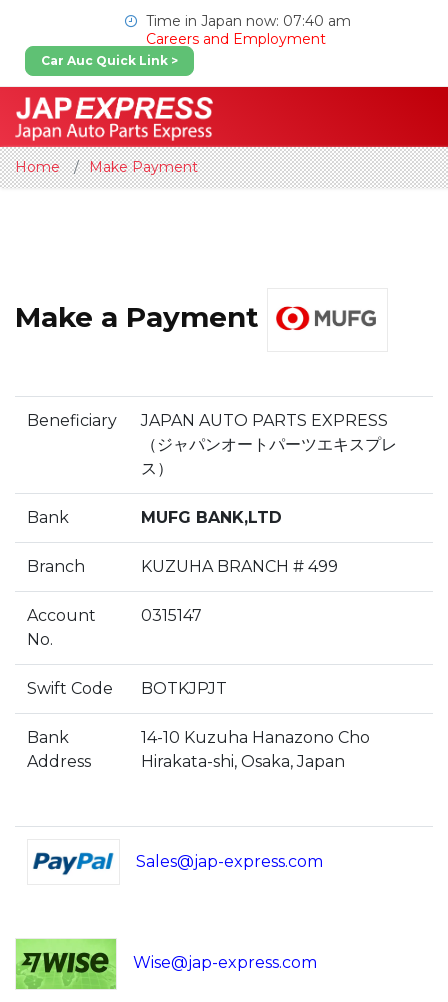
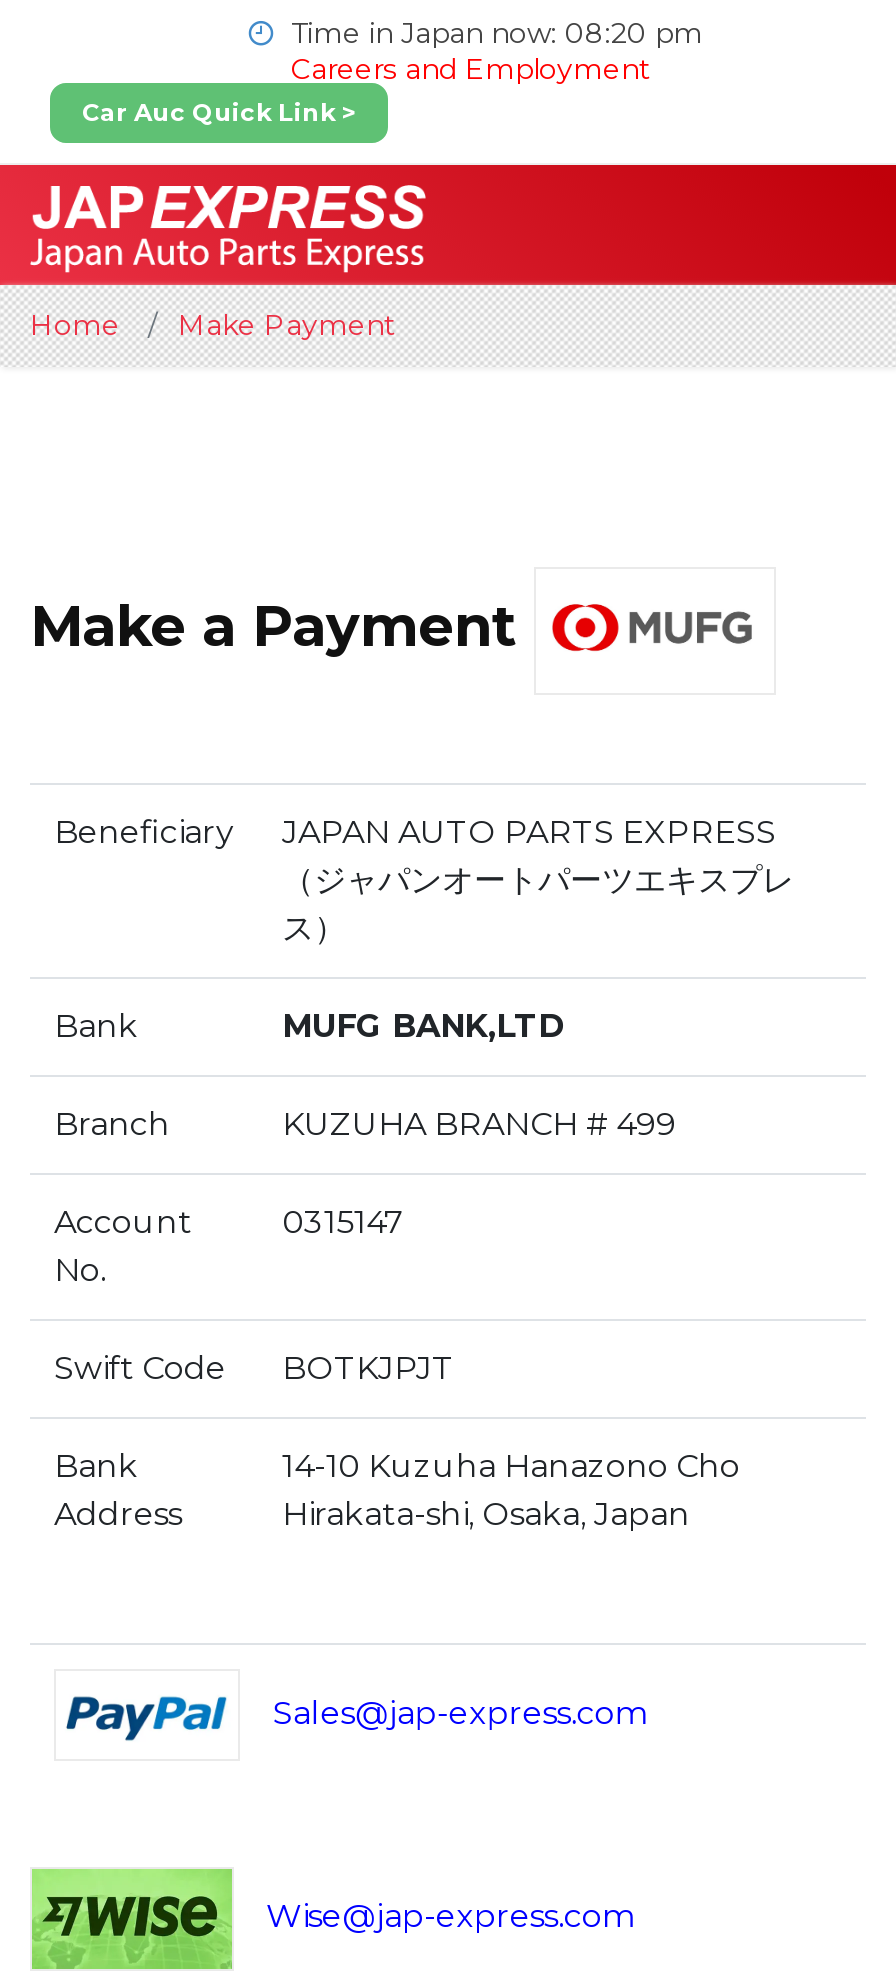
- Time in Japan now: 07:40 am
+ Time in Japan now: 08:20 pm
